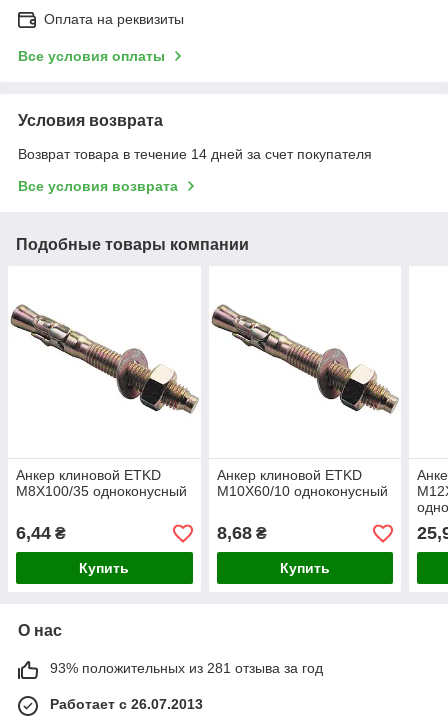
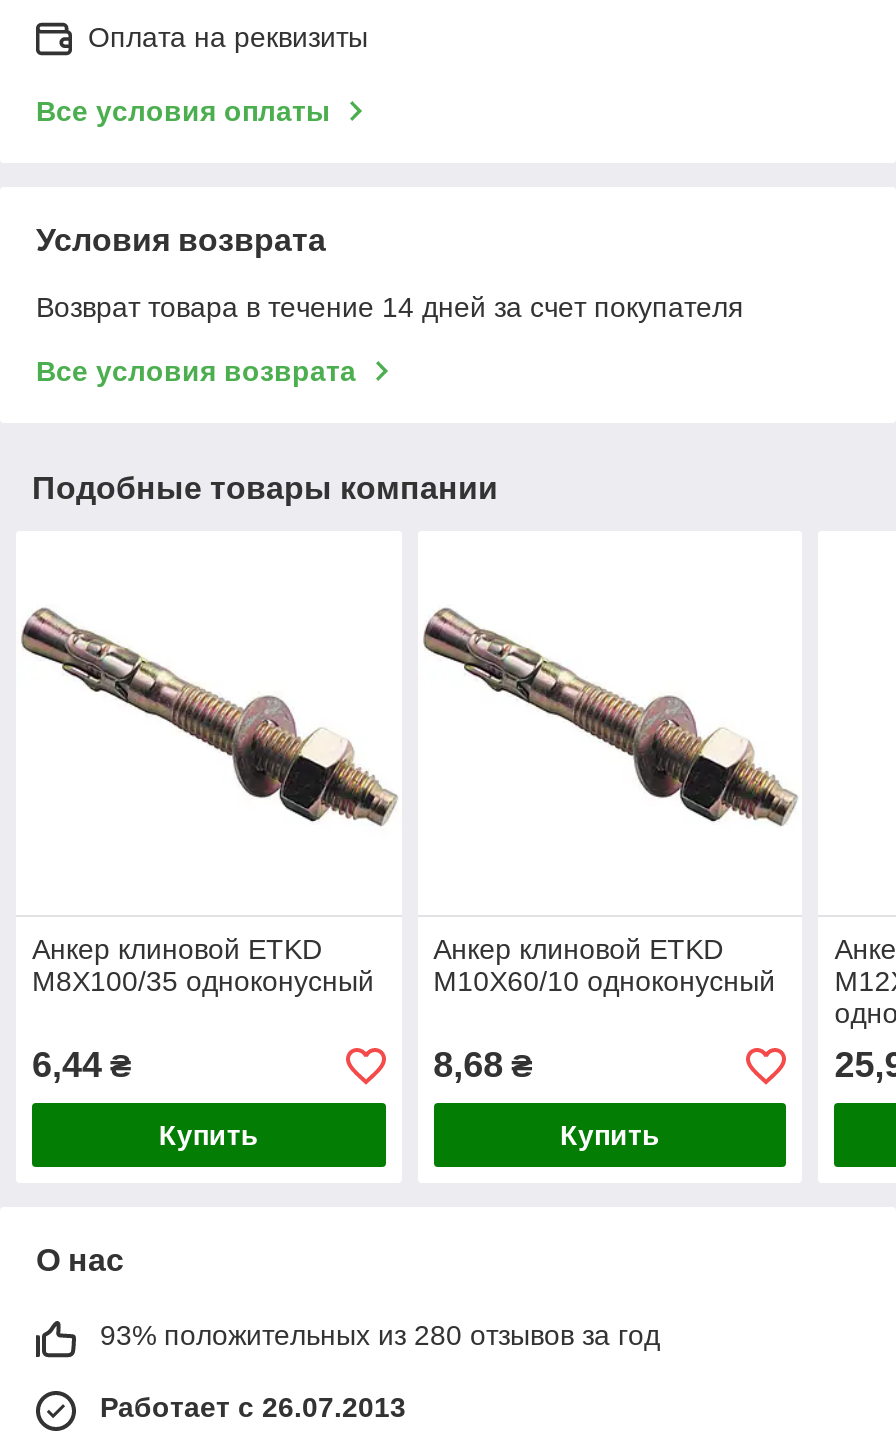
- 93% положительных из 281 отзыва за год
+ 93% положительных из 280 отзывов за год
